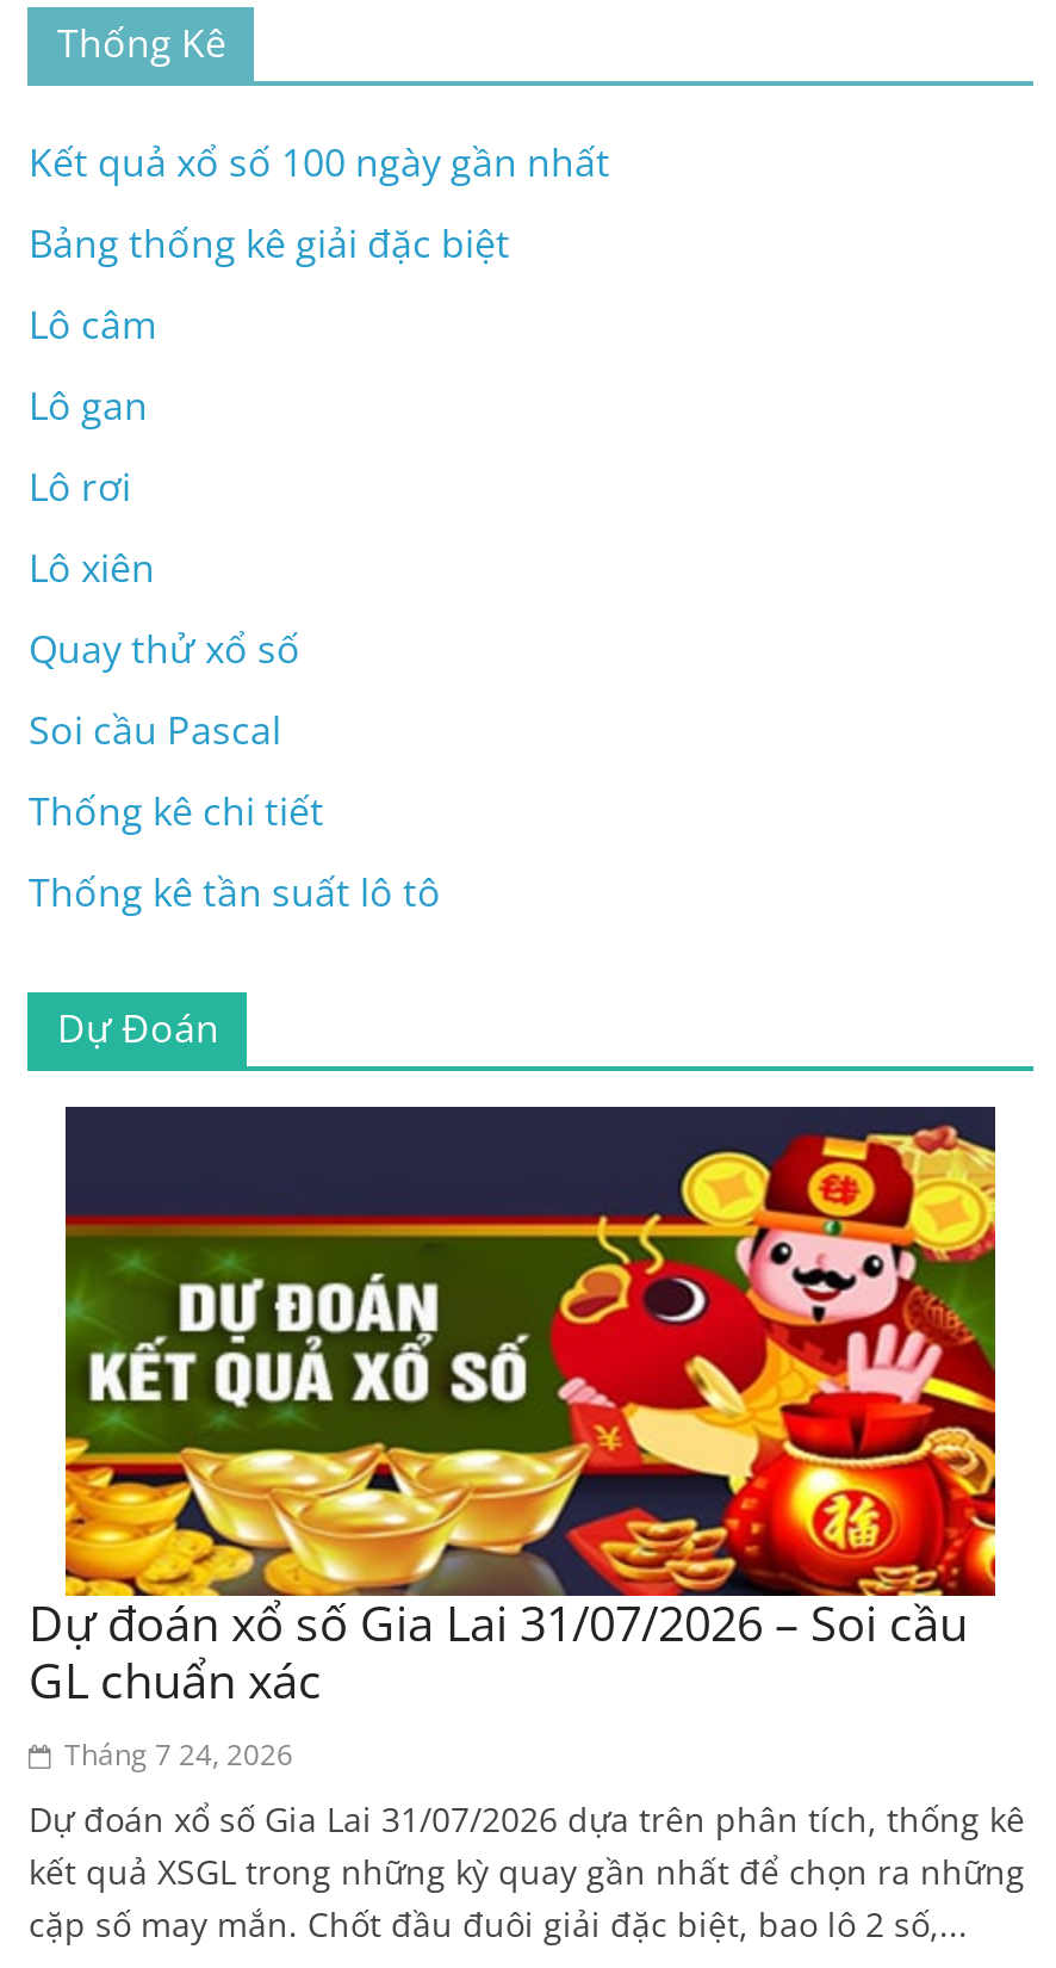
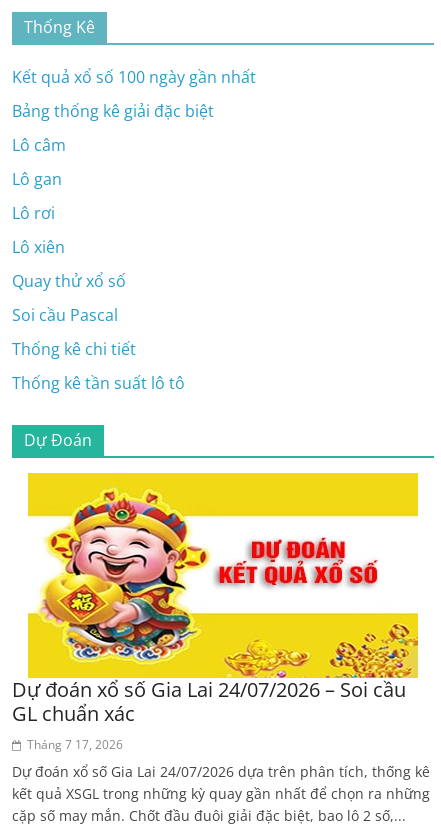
- [image]
- Dự đoán xổ số Gia Lai 31/07/2026 – Soi cầu
+ [image]
+ Dự đoán xổ số Gia Lai 24/07/2026 – Soi cầu

- Tháng 7 24, 2026
+ Tháng 7 17, 2026

- Dự đoán xổ số Gia Lai 31/07/2026 dựa trên phân tích, thống kê
+ Dự đoán xổ số Gia Lai 24/07/2026 dựa trên phân tích, thống kê
